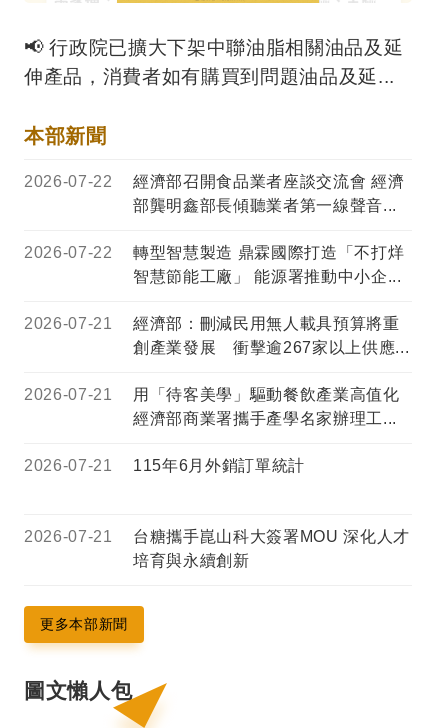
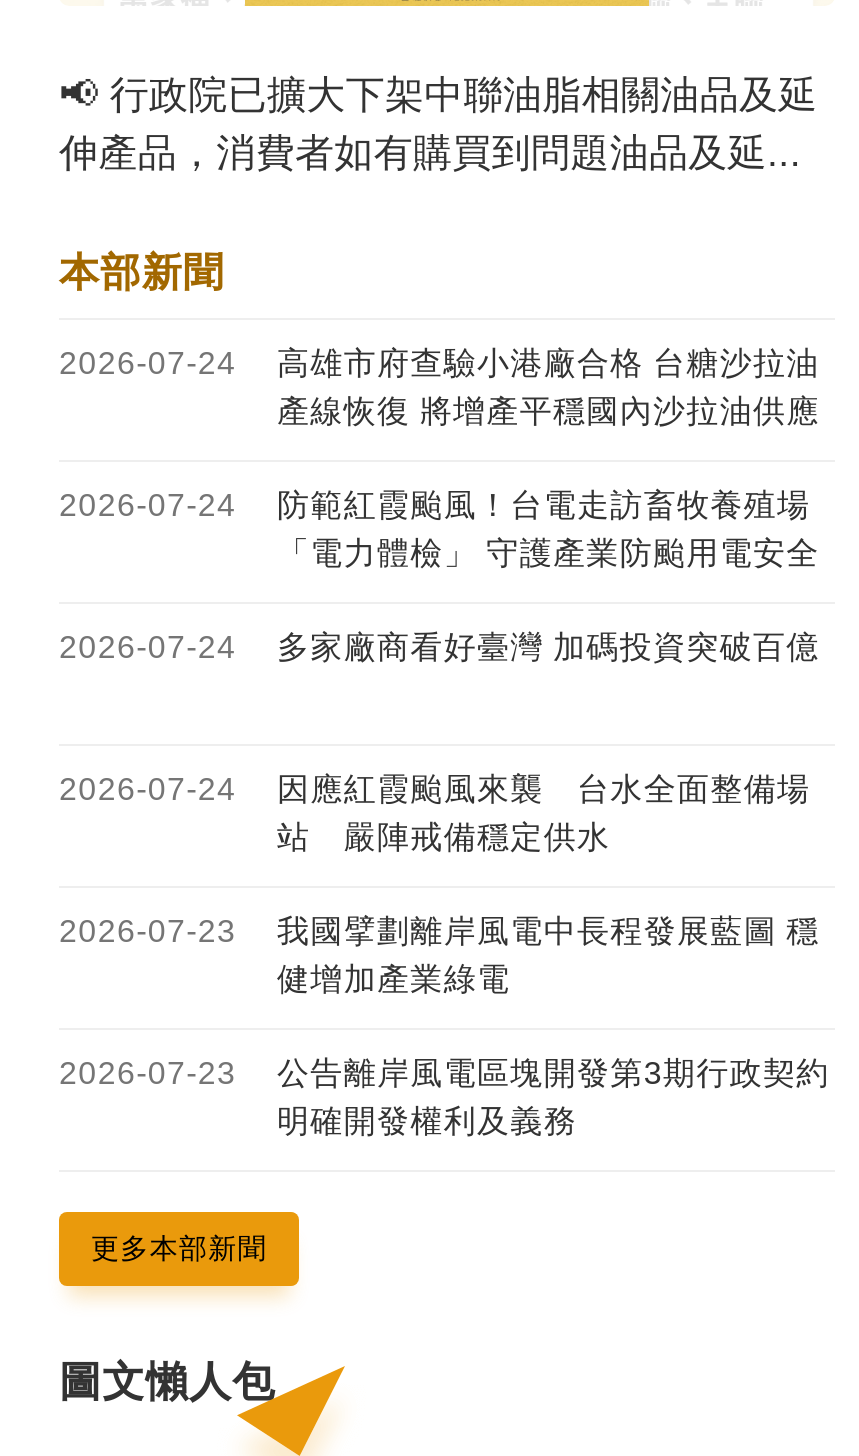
- 2026-07-22
- 經濟部召開食品業者座談交流會 經濟
- 部龔明鑫部長傾聽業者第一線聲音...
+ 2026-07-24
+ 高雄市府查驗小港廠合格 台糖沙拉油
+ 產線恢復 將增產平穩國內沙拉油供應

- 2026-07-22
- 轉型智慧製造 鼎霖國際打造「不打烊
- 智慧節能工廠」 能源署推動中小企...
+ 2026-07-24
+ 防範紅霞颱風！台電走訪畜牧養殖場
+ 「電力體檢」 守護產業防颱用電安全

- 2026-07-21
- 經濟部：刪減民用無人載具預算將重
- 創產業發展 衝擊逾267家以上供應...
+ 2026-07-24
+ 多家廠商看好臺灣 加碼投資突破百億

- 2026-07-21
- 用「待客美學」驅動餐飲產業高值化
- 經濟部商業署攜手產學名家辦理工...
+ 2026-07-24
+ 因應紅霞颱風來襲 台水全面整備場
+ 站 嚴陣戒備穩定供水

- 2026-07-21
- 115年6月外銷訂單統計
+ 2026-07-23
+ 我國擘劃離岸風電中長程發展藍圖 穩
+ 健增加產業綠電

- 2026-07-21
- 台糖攜手崑山科大簽署MOU 深化人才
- 培育與永續創新
+ 2026-07-23
+ 公告離岸風電區塊開發第3期行政契約
+ 明確開發權利及義務
